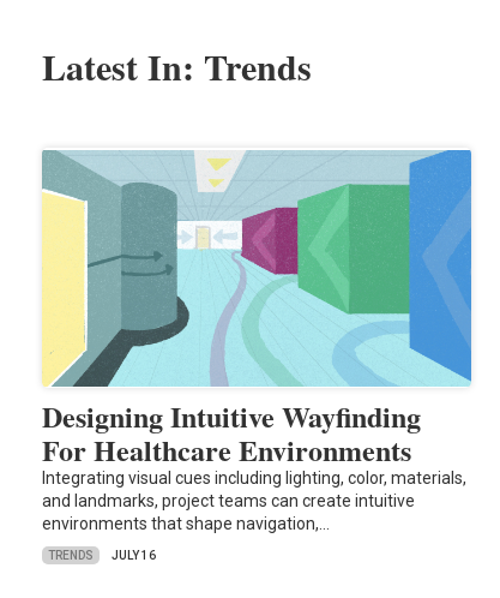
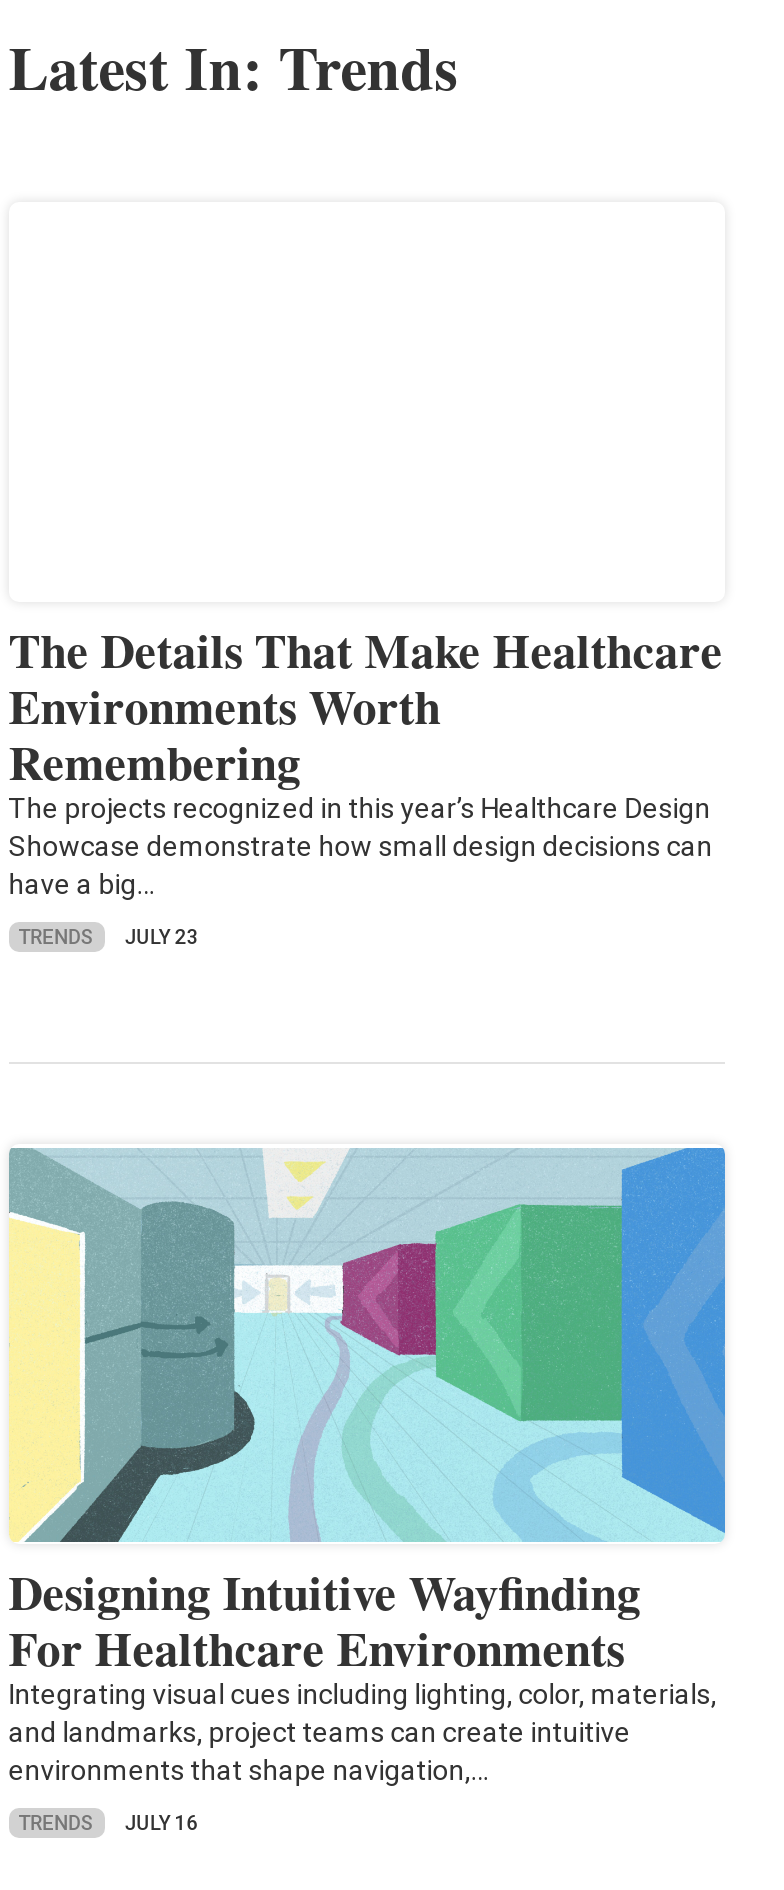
+ The Details That Make Healthcare
+ Environments Worth
+ Remembering
+ The projects recognized in this year’s Healthcare Design
+ Showcase demonstrate how small design decisions can
+ have a big…
+ TRENDS
+ JULY 23
